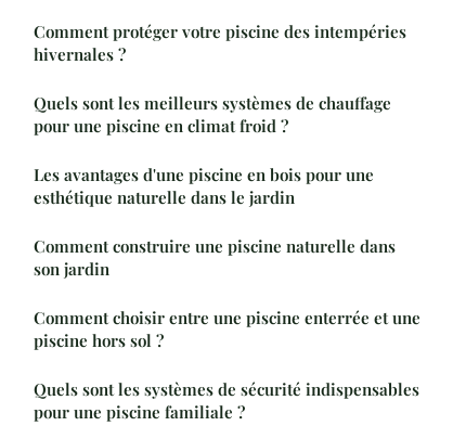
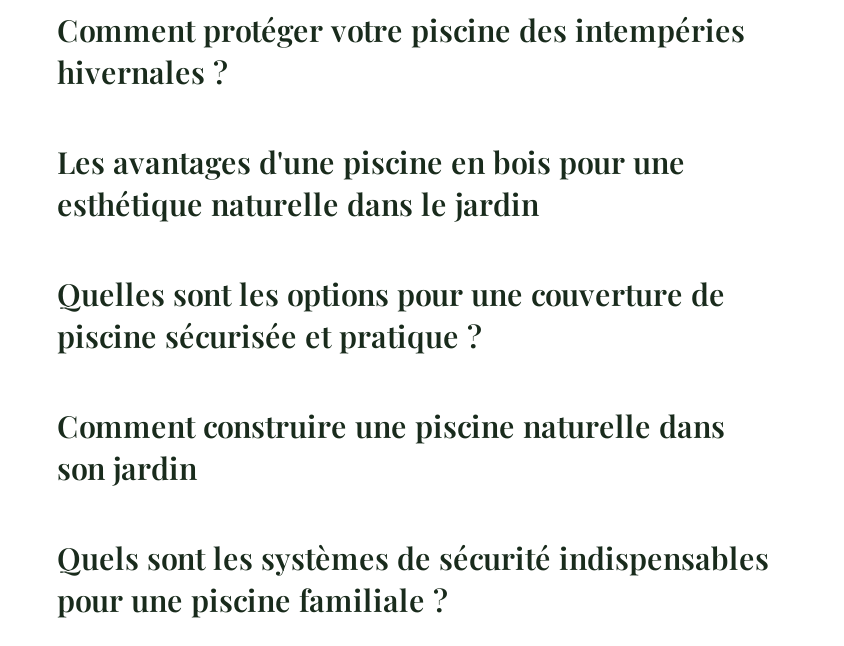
- Quels sont les meilleurs systèmes de chauffage
- pour une piscine en climat froid ?

+ Quelles sont les options pour une couverture de
+ piscine sécurisée et pratique ?

- Comment choisir entre une piscine enterrée et une
- piscine hors sol ?
